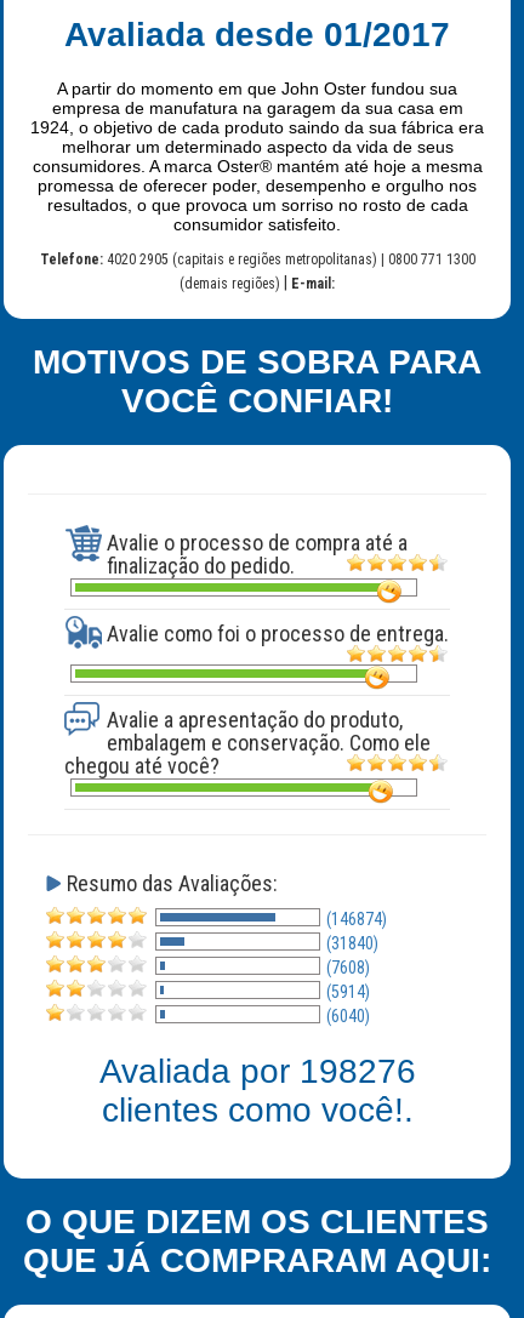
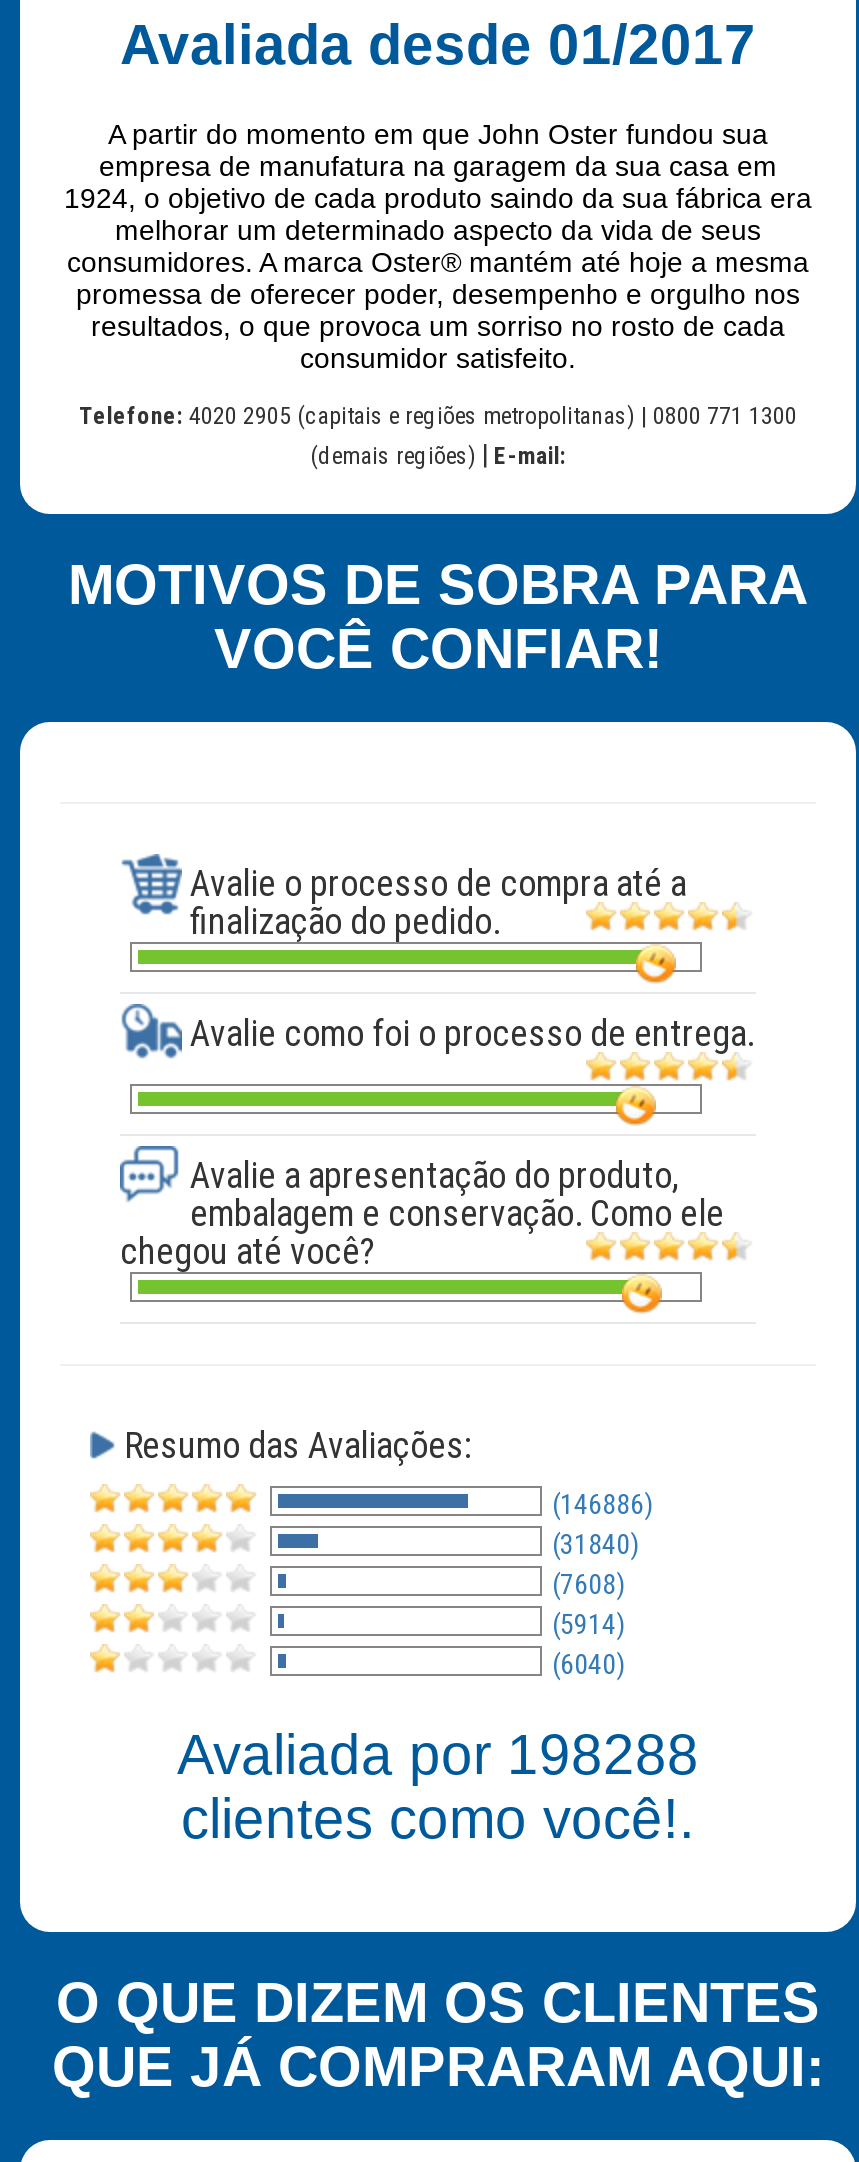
- (146874)
+ (146886)

- Avaliada por 198276
+ Avaliada por 198288
